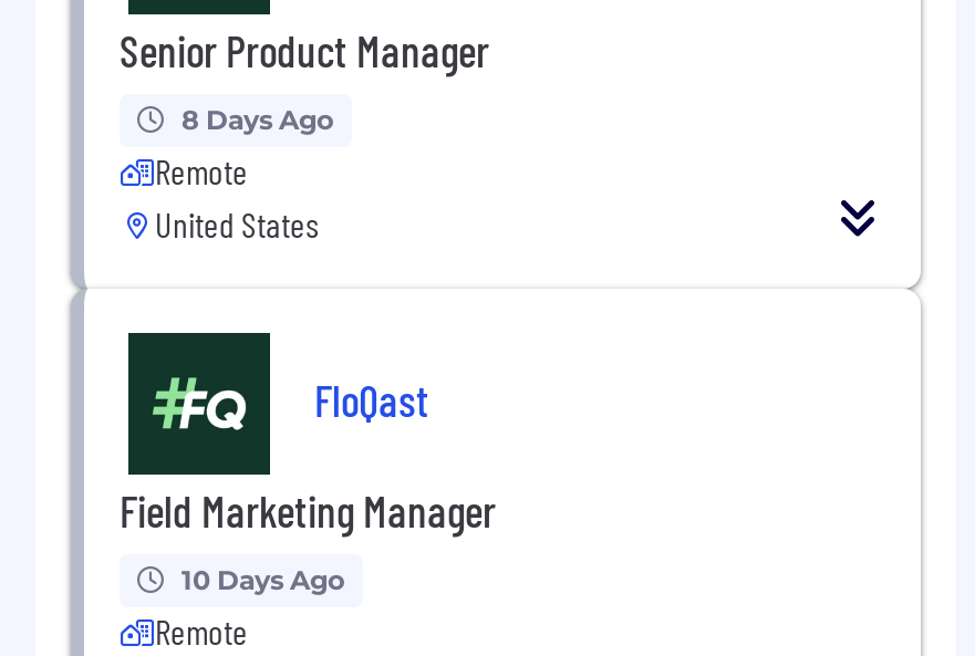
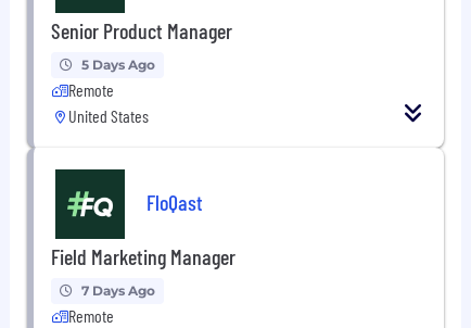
- 8 Days Ago
+ 5 Days Ago

- 10 Days Ago
+ 7 Days Ago
